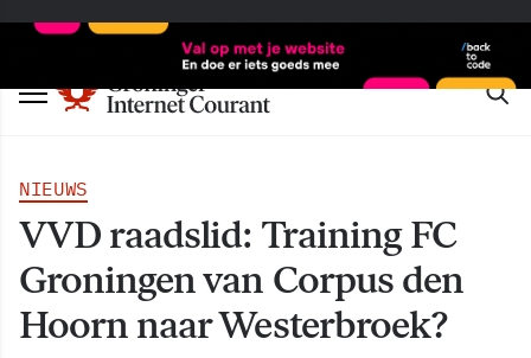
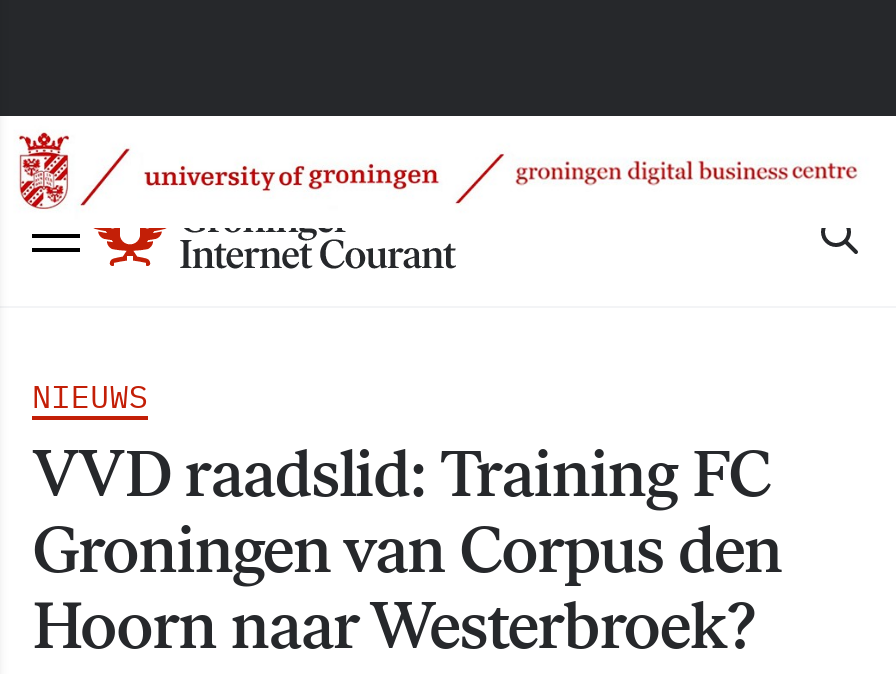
- [image]
+ [image]
